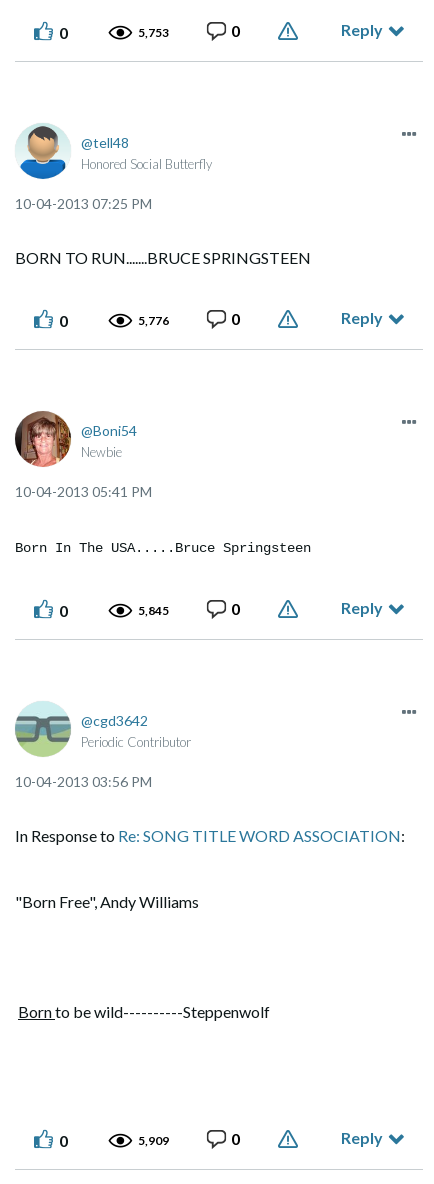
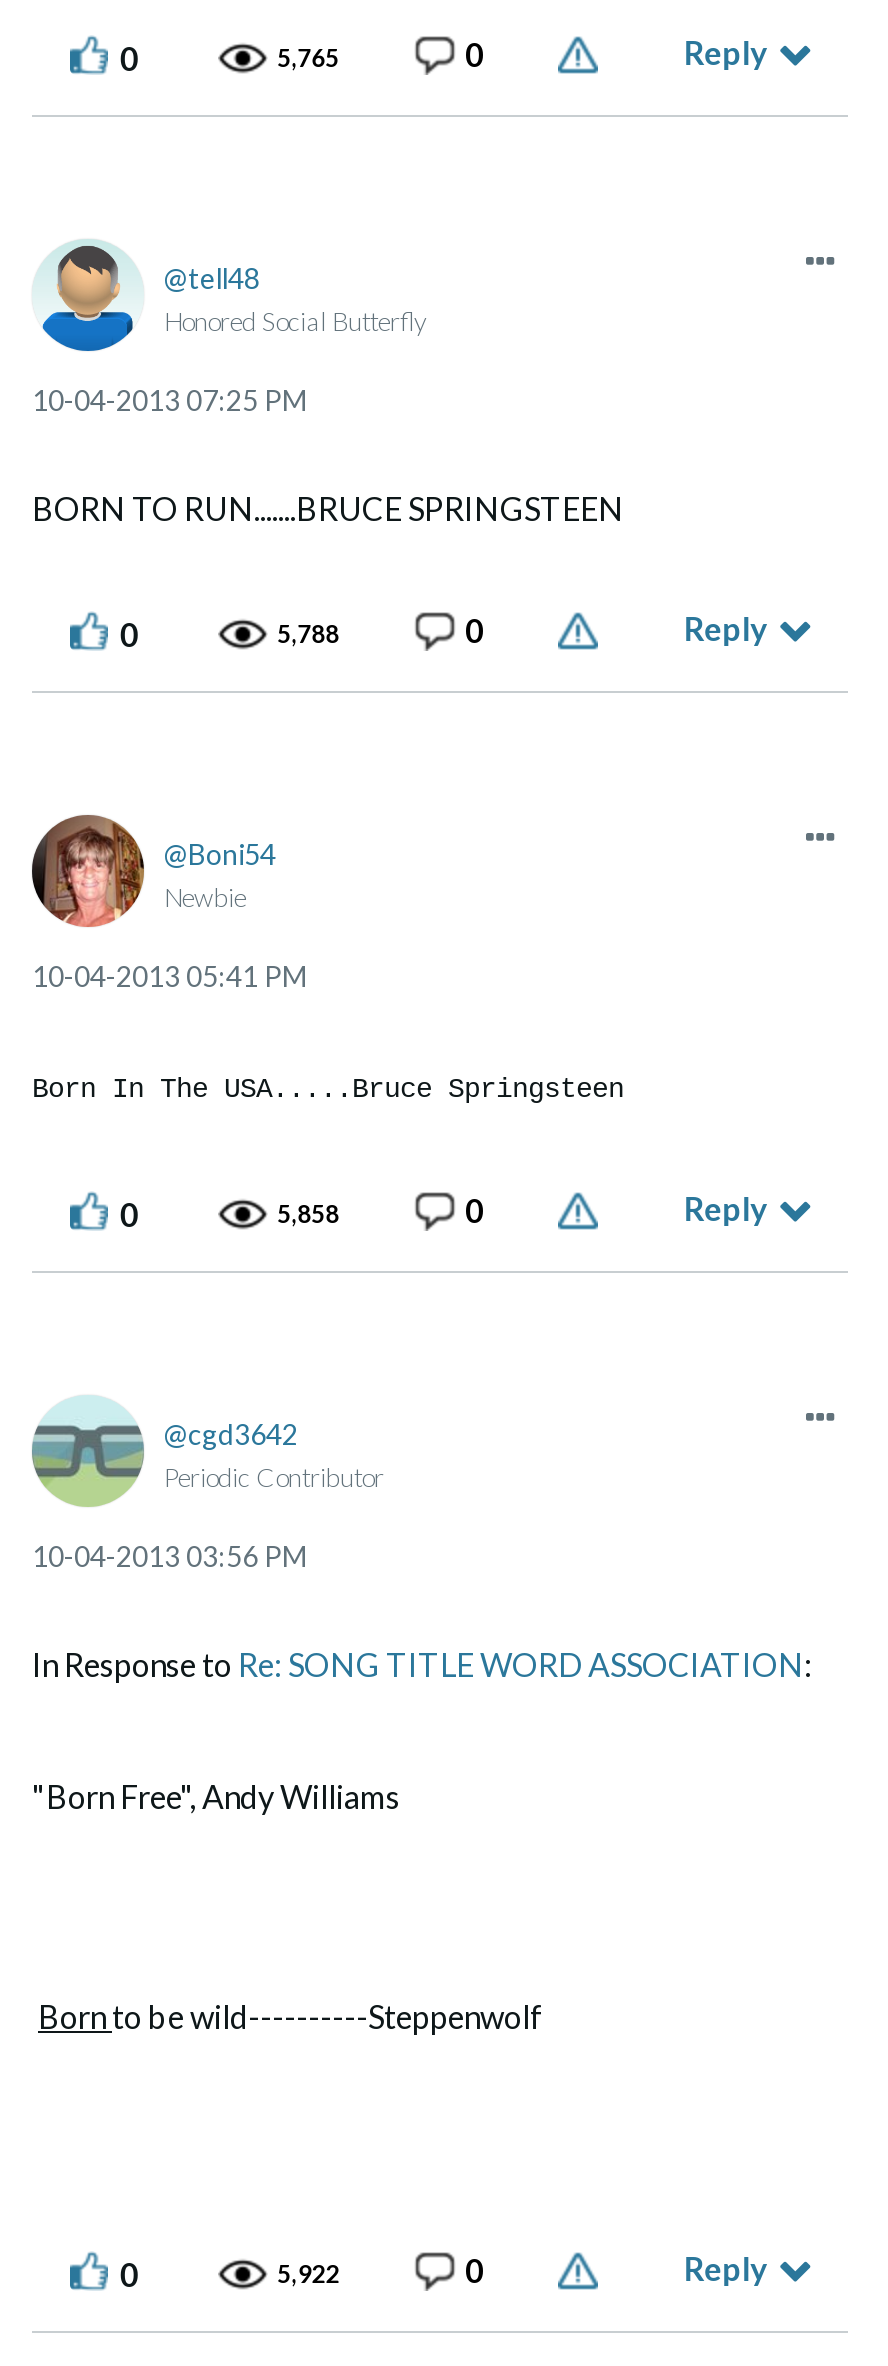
- 5,753
+ 5,765

- 5,776
+ 5,788

- 5,845
+ 5,858

- 5,909
+ 5,922
